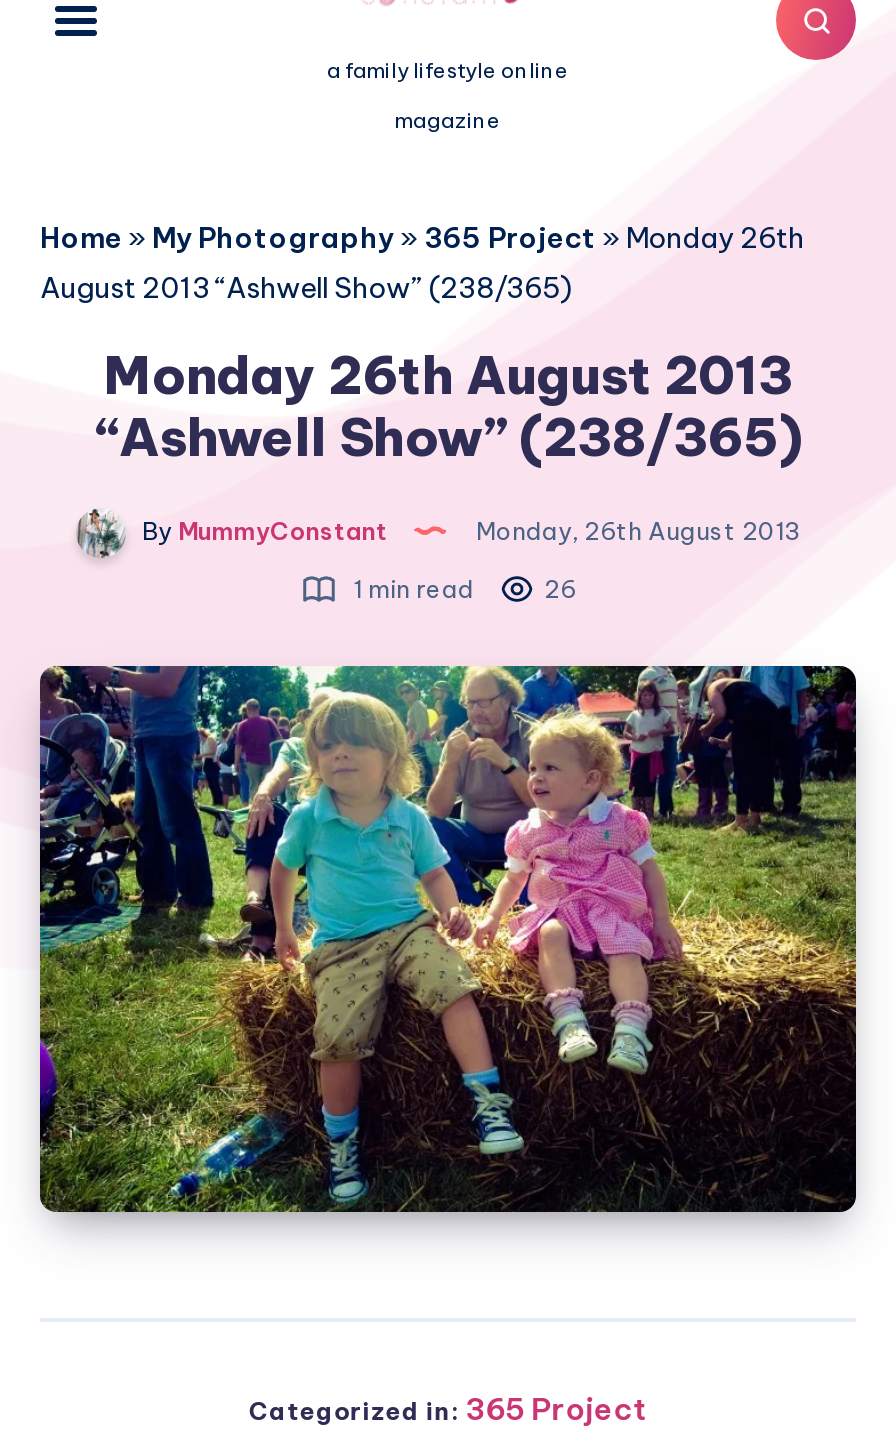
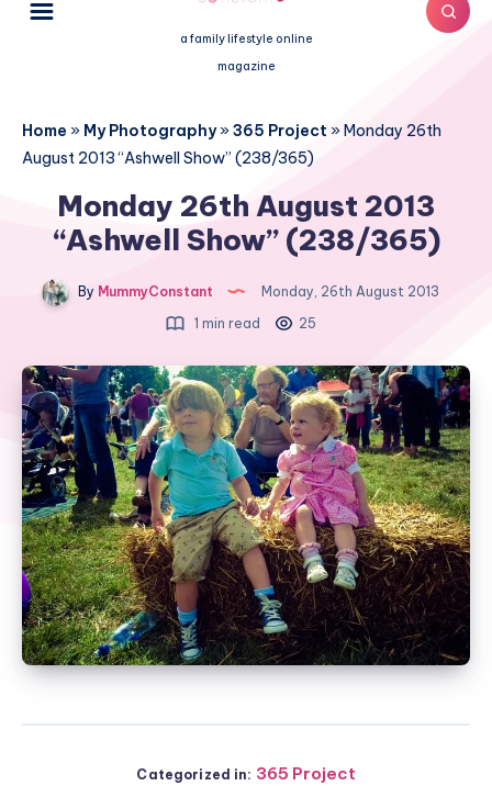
- 26
+ 25
